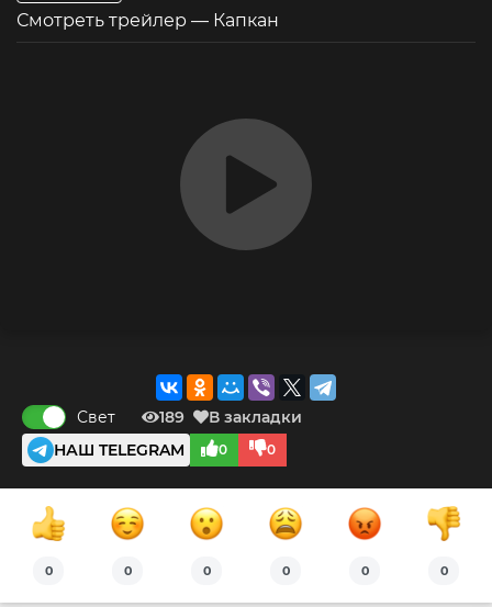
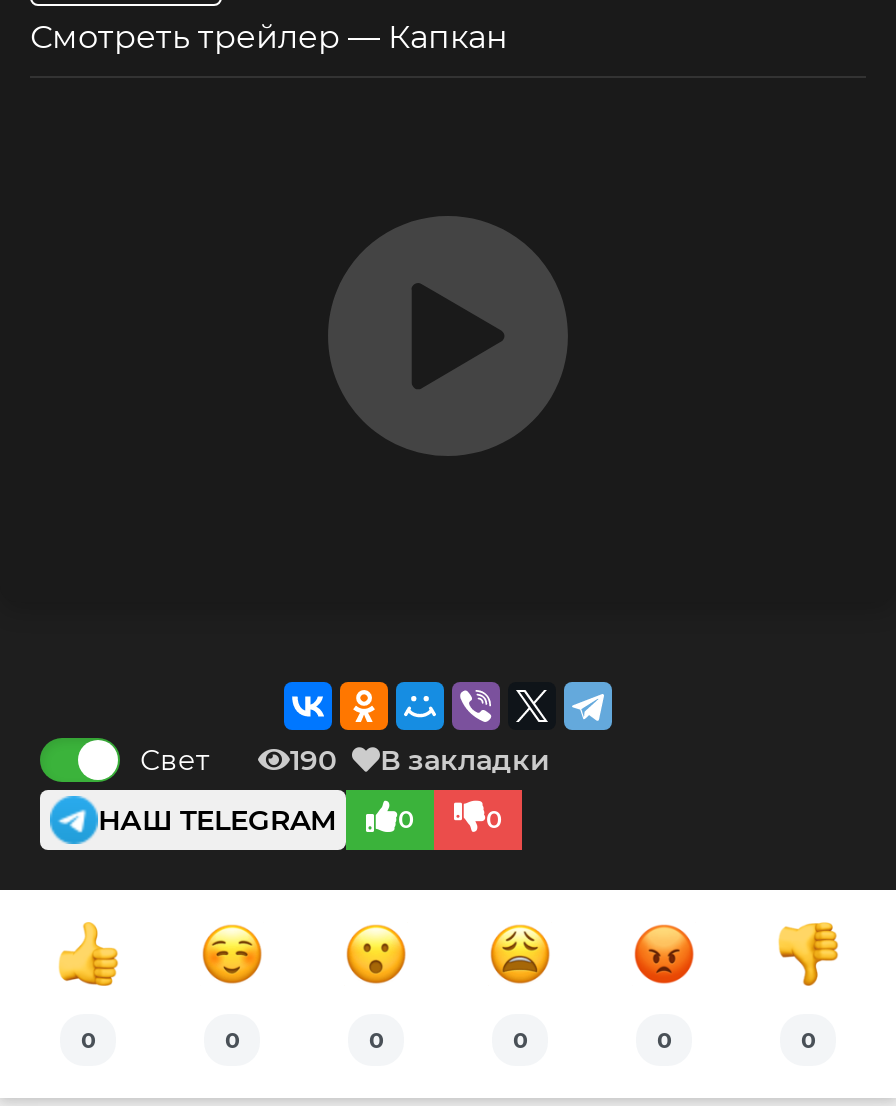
- 189 В закладки
+ 190 В закладки
